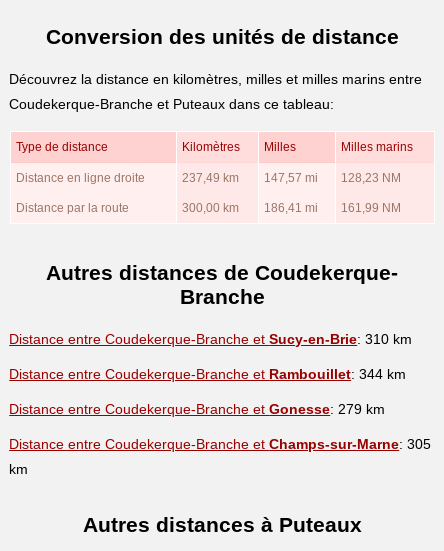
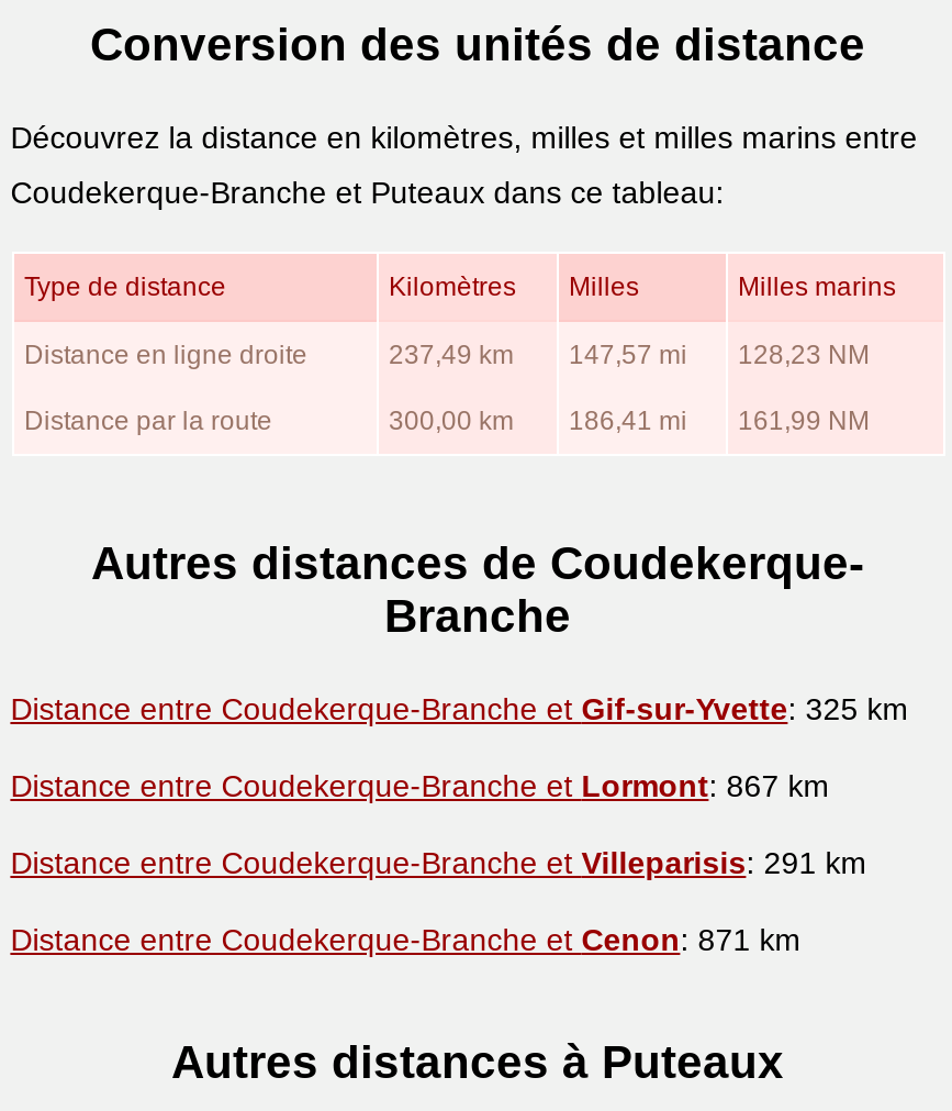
- Distance entre Coudekerque-Branche et Sucy-en-Brie: 310 km
- Distance entre Coudekerque-Branche et Rambouillet: 344 km
- Distance entre Coudekerque-Branche et Gonesse: 279 km
- Distance entre Coudekerque-Branche et Champs-sur-Marne: 305
- km
+ Distance entre Coudekerque-Branche et Gif-sur-Yvette: 325 km
+ Distance entre Coudekerque-Branche et Lormont: 867 km
+ Distance entre Coudekerque-Branche et Villeparisis: 291 km
+ Distance entre Coudekerque-Branche et Cenon: 871 km
